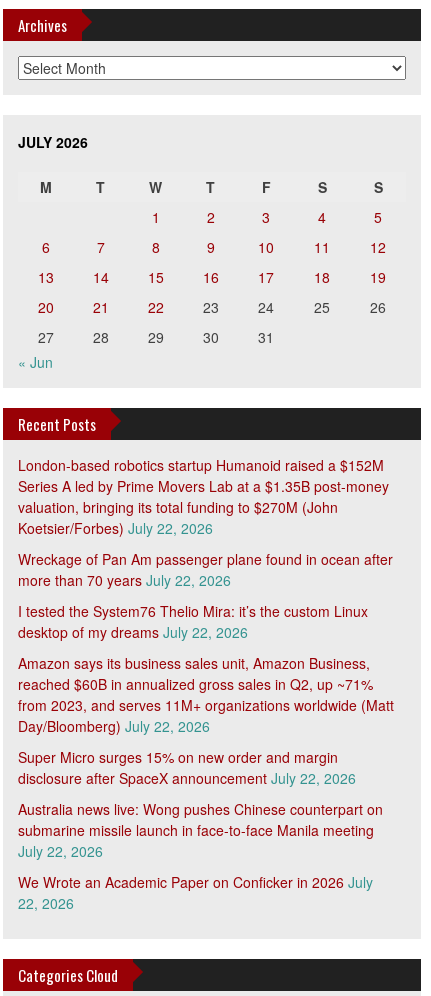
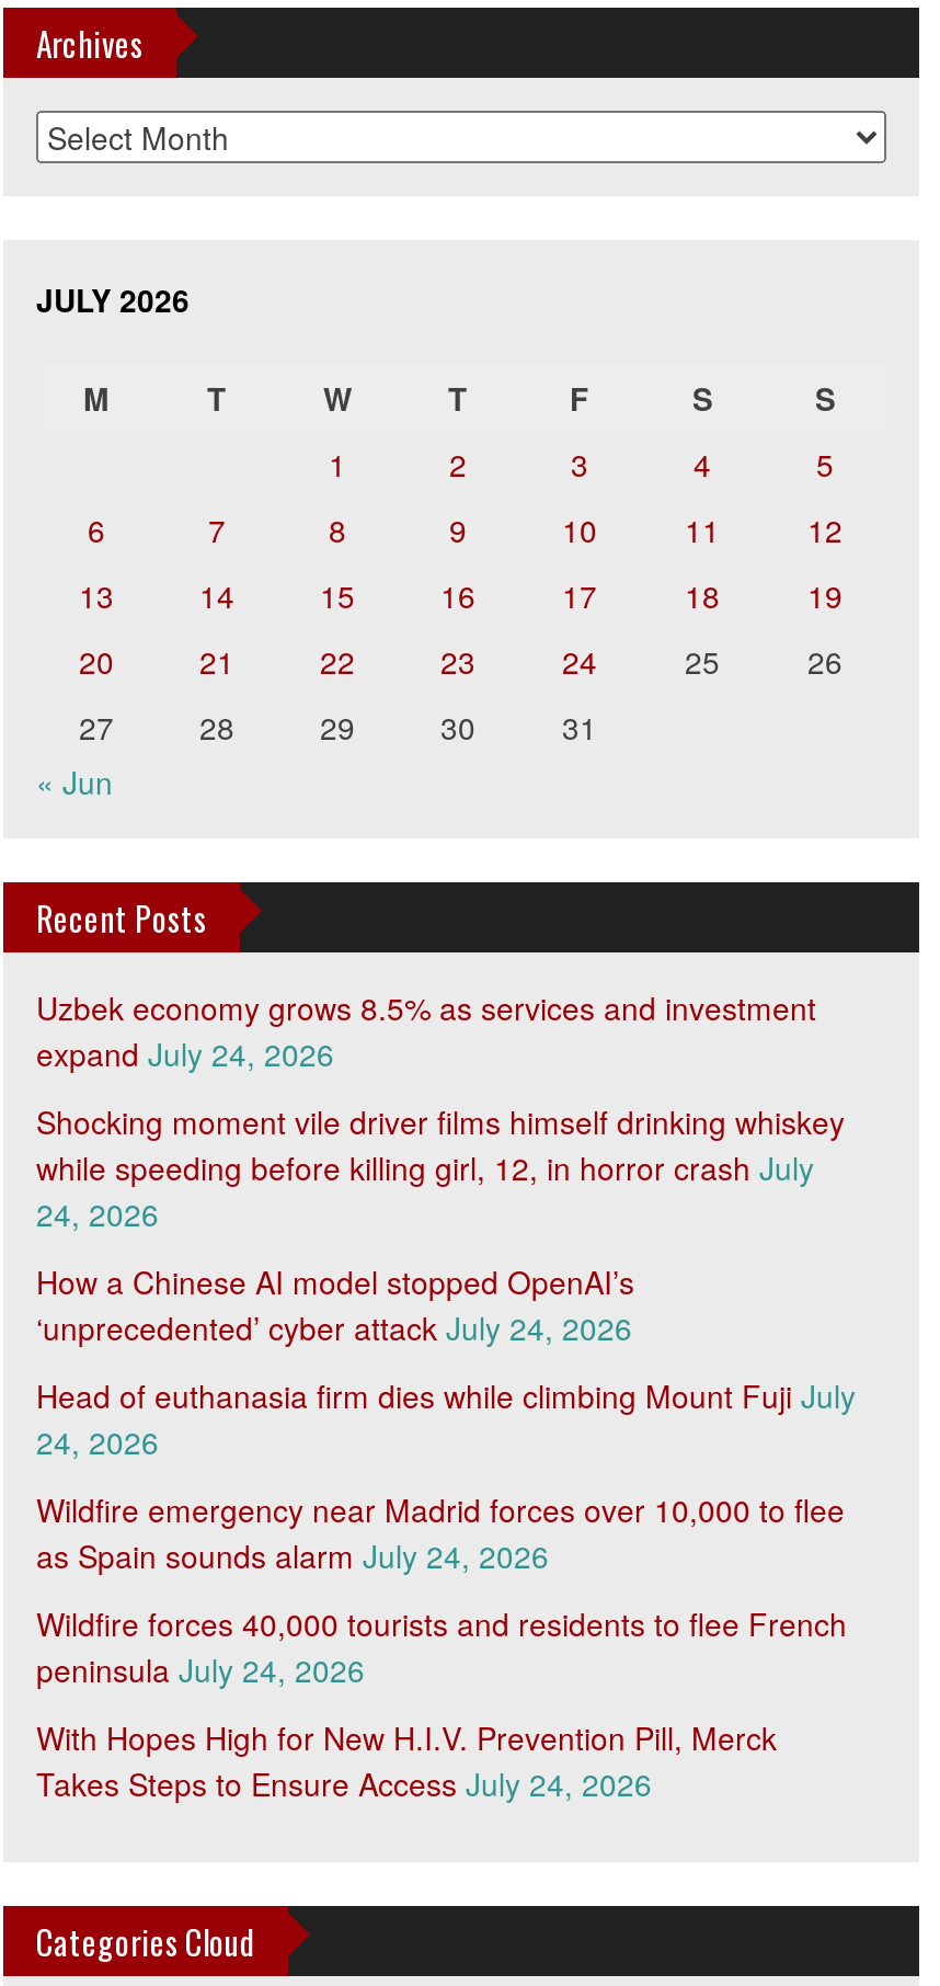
- London-based robotics startup Humanoid raised a $152M
- Series A led by Prime Movers Lab at a $1.35B post-money
- valuation, bringing its total funding to $270M (John
- Koetsier/Forbes) July 22, 2026
+ Uzbek economy grows 8.5% as services and investment
+ expand July 24, 2026

- Wreckage of Pan Am passenger plane found in ocean after
- more than 70 years July 22, 2026
+ Shocking moment vile driver films himself drinking whiskey
+ while speeding before killing girl, 12, in horror crash July
+ 24, 2026

- I tested the System76 Thelio Mira: it’s the custom Linux
- desktop of my dreams July 22, 2026
+ How a Chinese AI model stopped OpenAI’s
+ ‘unprecedented’ cyber attack July 24, 2026

- Amazon says its business sales unit, Amazon Business,
- reached $60B in annualized gross sales in Q2, up ~71%
- from 2023, and serves 11M+ organizations worldwide (Matt
- Day/Bloomberg) July 22, 2026
+ Head of euthanasia firm dies while climbing Mount Fuji July
+ 24, 2026

- Super Micro surges 15% on new order and margin
- disclosure after SpaceX announcement July 22, 2026
+ Wildfire emergency near Madrid forces over 10,000 to flee
+ as Spain sounds alarm July 24, 2026

- Australia news live: Wong pushes Chinese counterpart on
- submarine missile launch in face-to-face Manila meeting
- July 22, 2026
+ Wildfire forces 40,000 tourists and residents to flee French
+ peninsula July 24, 2026

- We Wrote an Academic Paper on Conficker in 2026 July
- 22, 2026
+ With Hopes High for New H.I.V. Prevention Pill, Merck
+ Takes Steps to Ensure Access July 24, 2026
